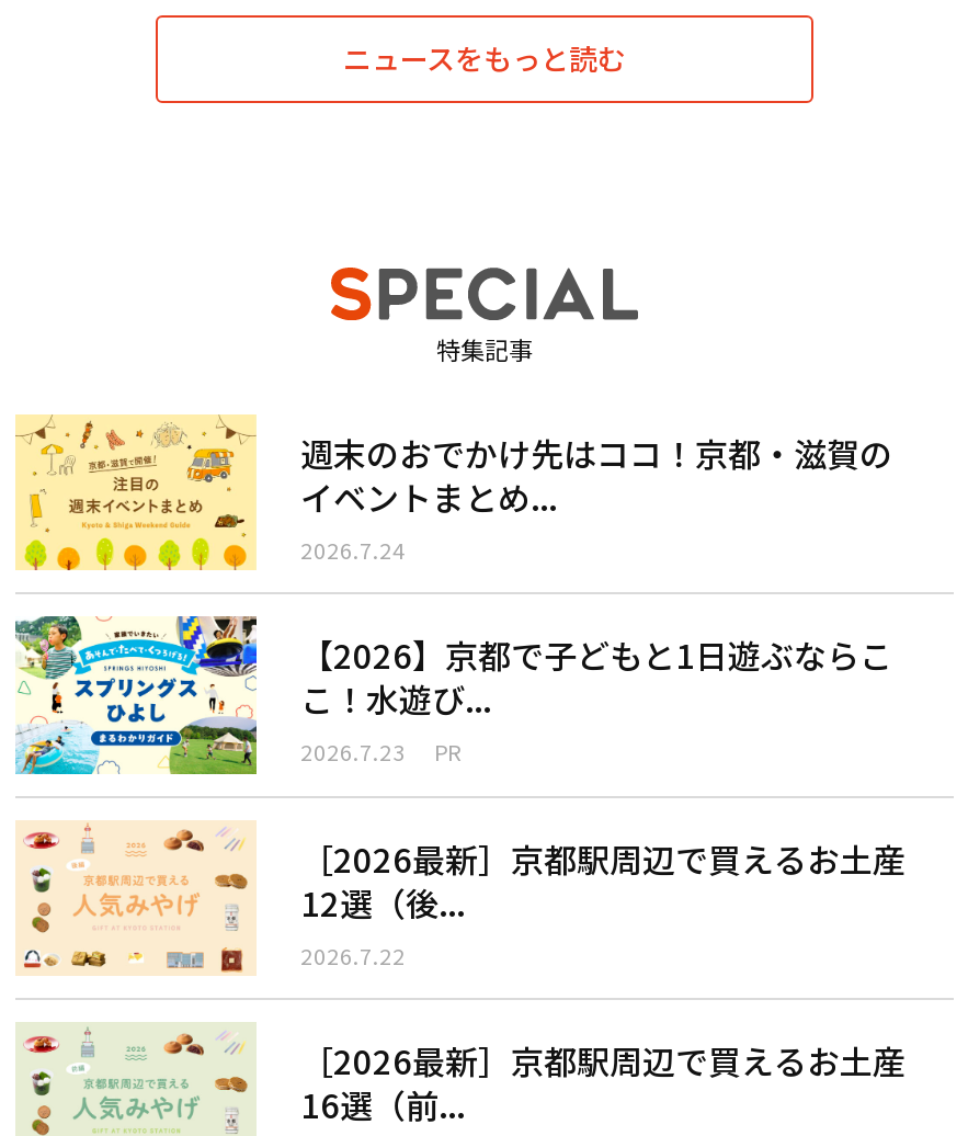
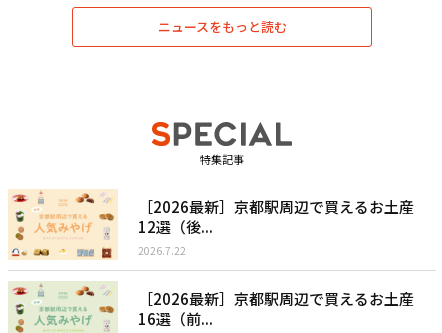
- [image]
- 週末のおでかけ先はココ！京都・滋賀の
- イベントまとめ...
- 2026.7.24
- 【2026】京都で子どもと1日遊ぶならこ
- こ！水遊び...
- 2026.7.23
- PR

- [image]
